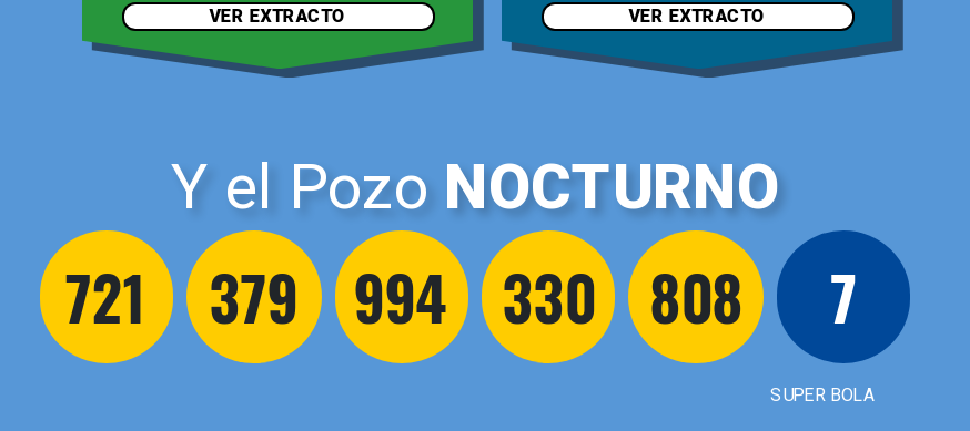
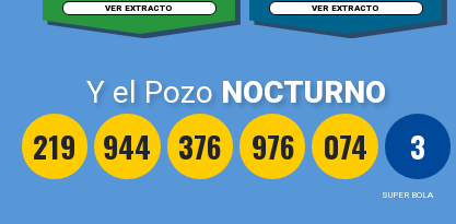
- 721
- 379
- 994 330
- 808
- 7
+ 219
+ 944
+ 376
+ 976
+ 074
+ 3
